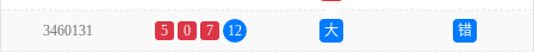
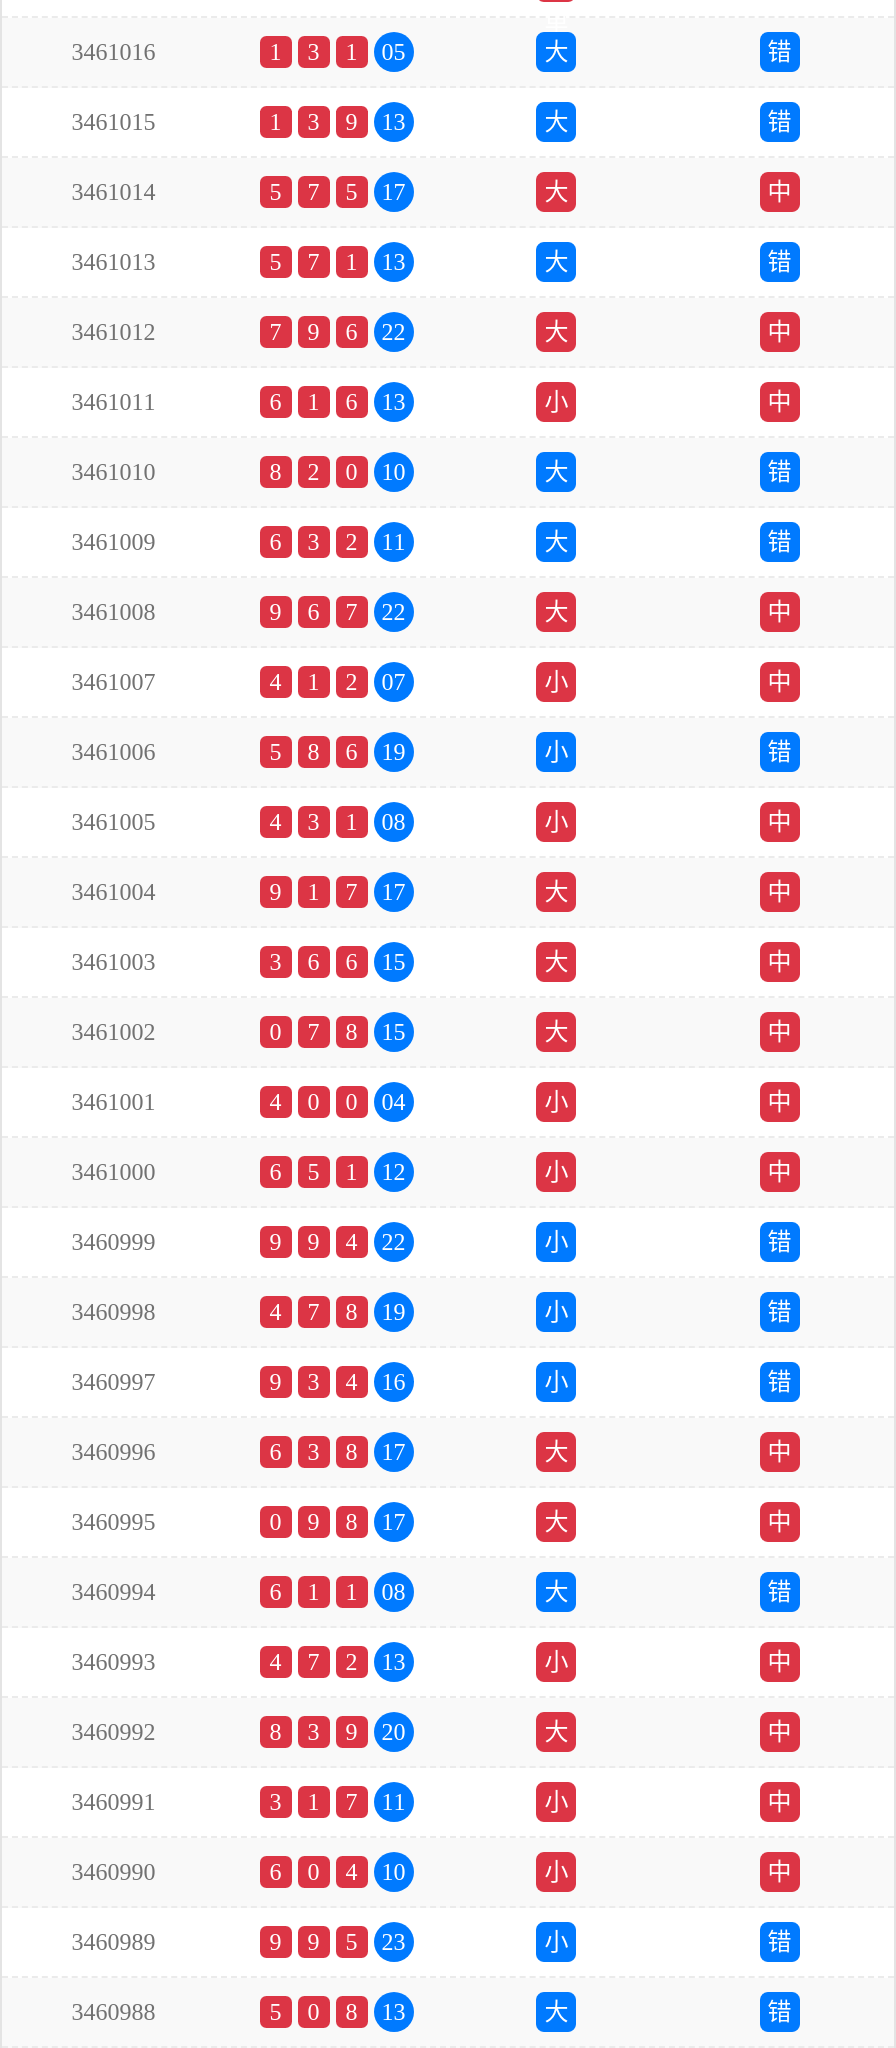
- 3460131
+ 3461016
+ 1
+ 3
+ 1
+ 05
+ 大
+ 错
+ 3461015
+ 1
+ 3
+ 9
+ 13
+ 大
+ 错
+ 3461014
+ 5
+ 7
+ 5
+ 17
+ 大
+ 中
+ 3461013
+ 5
+ 7
+ 1
+ 13
+ 大
+ 错
+ 3461012
+ 7
+ 9
+ 6
+ 22
+ 大
+ 中
+ 3461011
+ 6
+ 1
+ 6
+ 13
+ 小
+ 中
+ 3461010
+ 8
+ 2
+ 0
+ 10
+ 大
+ 错
+ 3461009
+ 6
+ 3
+ 2
+ 11
+ 大
+ 错
+ 3461008
+ 9
+ 6
+ 7
+ 22
+ 大
+ 中
+ 3461007
+ 4
+ 1
+ 2
+ 07
+ 小
+ 中
+ 3461006
+ 5
+ 8
+ 6
+ 19
+ 小
+ 错
+ 3461005
+ 4
+ 3
+ 1
+ 08
+ 小
+ 中
+ 3461004
+ 9
+ 1
+ 7
+ 17
+ 大
+ 中
+ 3461003
+ 3
+ 6
+ 6
+ 15
+ 大
+ 中
+ 3461002
+ 0
+ 7
+ 8
+ 15
+ 大
+ 中
+ 3461001
+ 4
+ 0
+ 0
+ 04
+ 小
+ 中
+ 3461000
+ 6
+ 5
+ 1
+ 12
+ 小
+ 中
+ 3460999
+ 9
+ 9
+ 4
+ 22
+ 小
+ 错
+ 3460998
+ 4
+ 7
+ 8
+ 19
+ 小
+ 错
+ 3460997
+ 9
+ 3
+ 4
+ 16
+ 小
+ 错
+ 3460996
+ 6
+ 3
+ 8
+ 17
+ 大
+ 中
+ 3460995
+ 0
+ 9
+ 8
+ 17
+ 大
+ 中
+ 3460994
+ 6
+ 1
+ 1
+ 08
+ 大
+ 错
+ 3460993
+ 4
+ 7
+ 2
+ 13
+ 小
+ 中
+ 3460992
+ 8
+ 3
+ 9
+ 20
+ 大
+ 中
+ 3460991
+ 3
+ 1
+ 7
+ 11
+ 小
+ 中
+ 3460990
+ 6
+ 0
+ 4
+ 10
+ 小
+ 中
+ 3460989
+ 9
+ 9
+ 5
+ 23
+ 小
+ 错
+ 3460988

- 7
+ 8

- 12
+ 13
